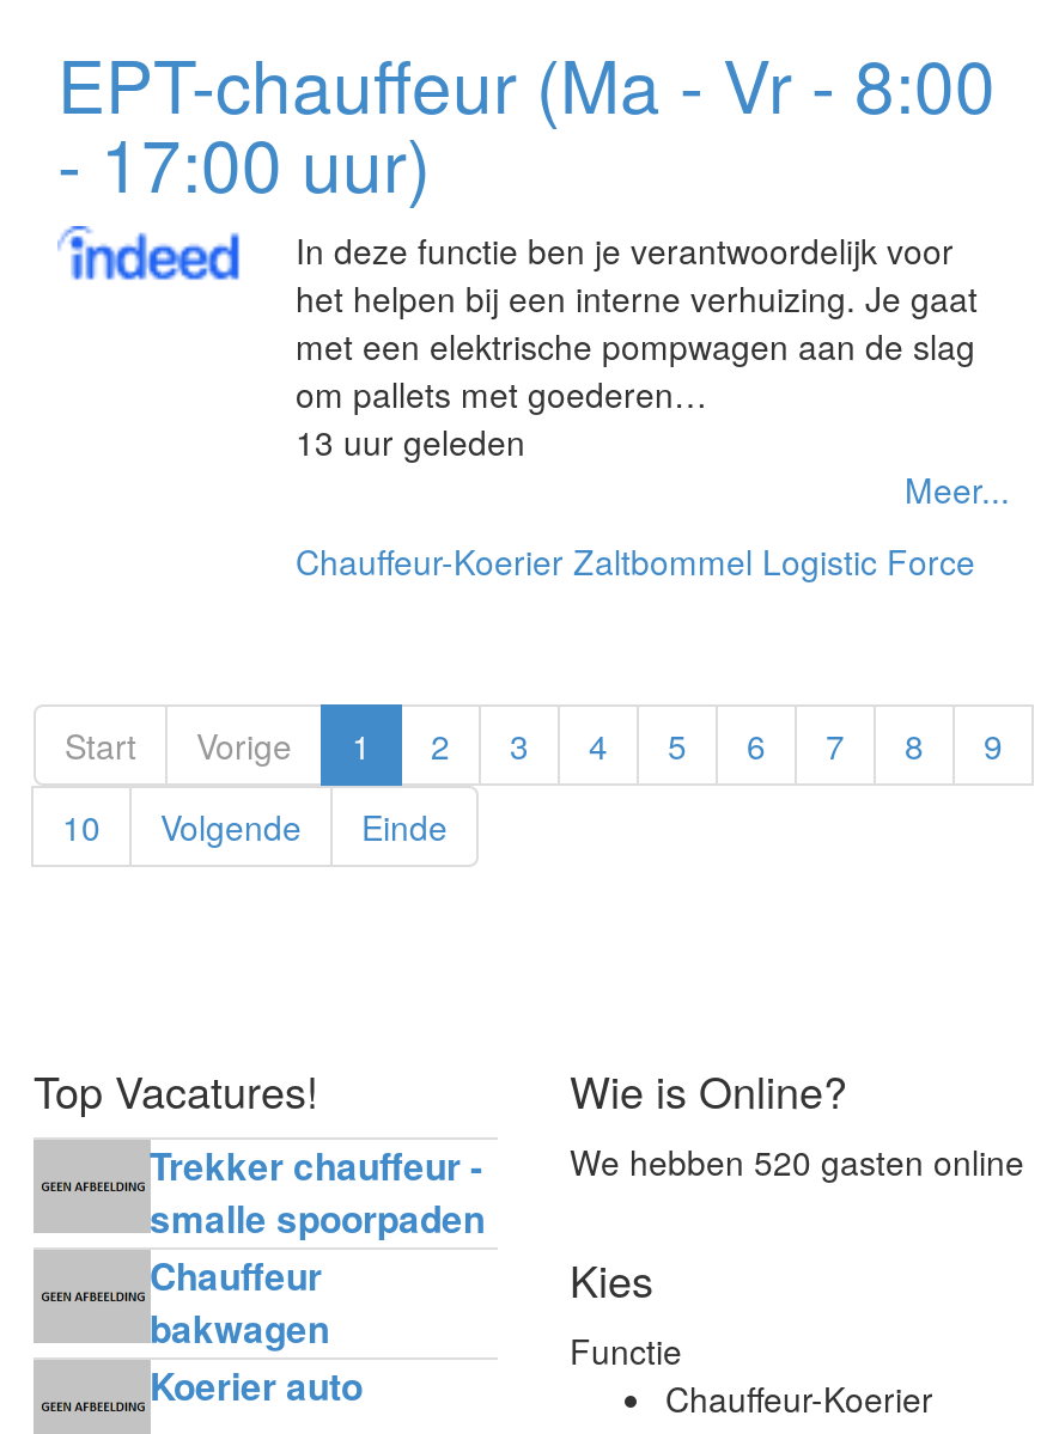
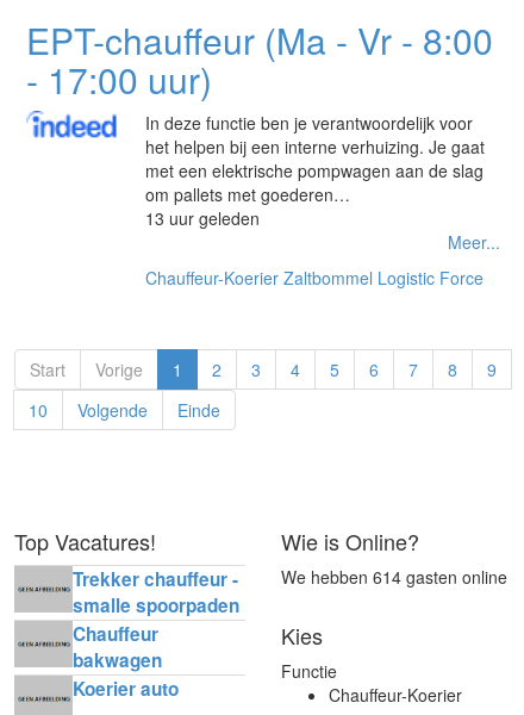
- We hebben 520 gasten online
+ We hebben 614 gasten online
